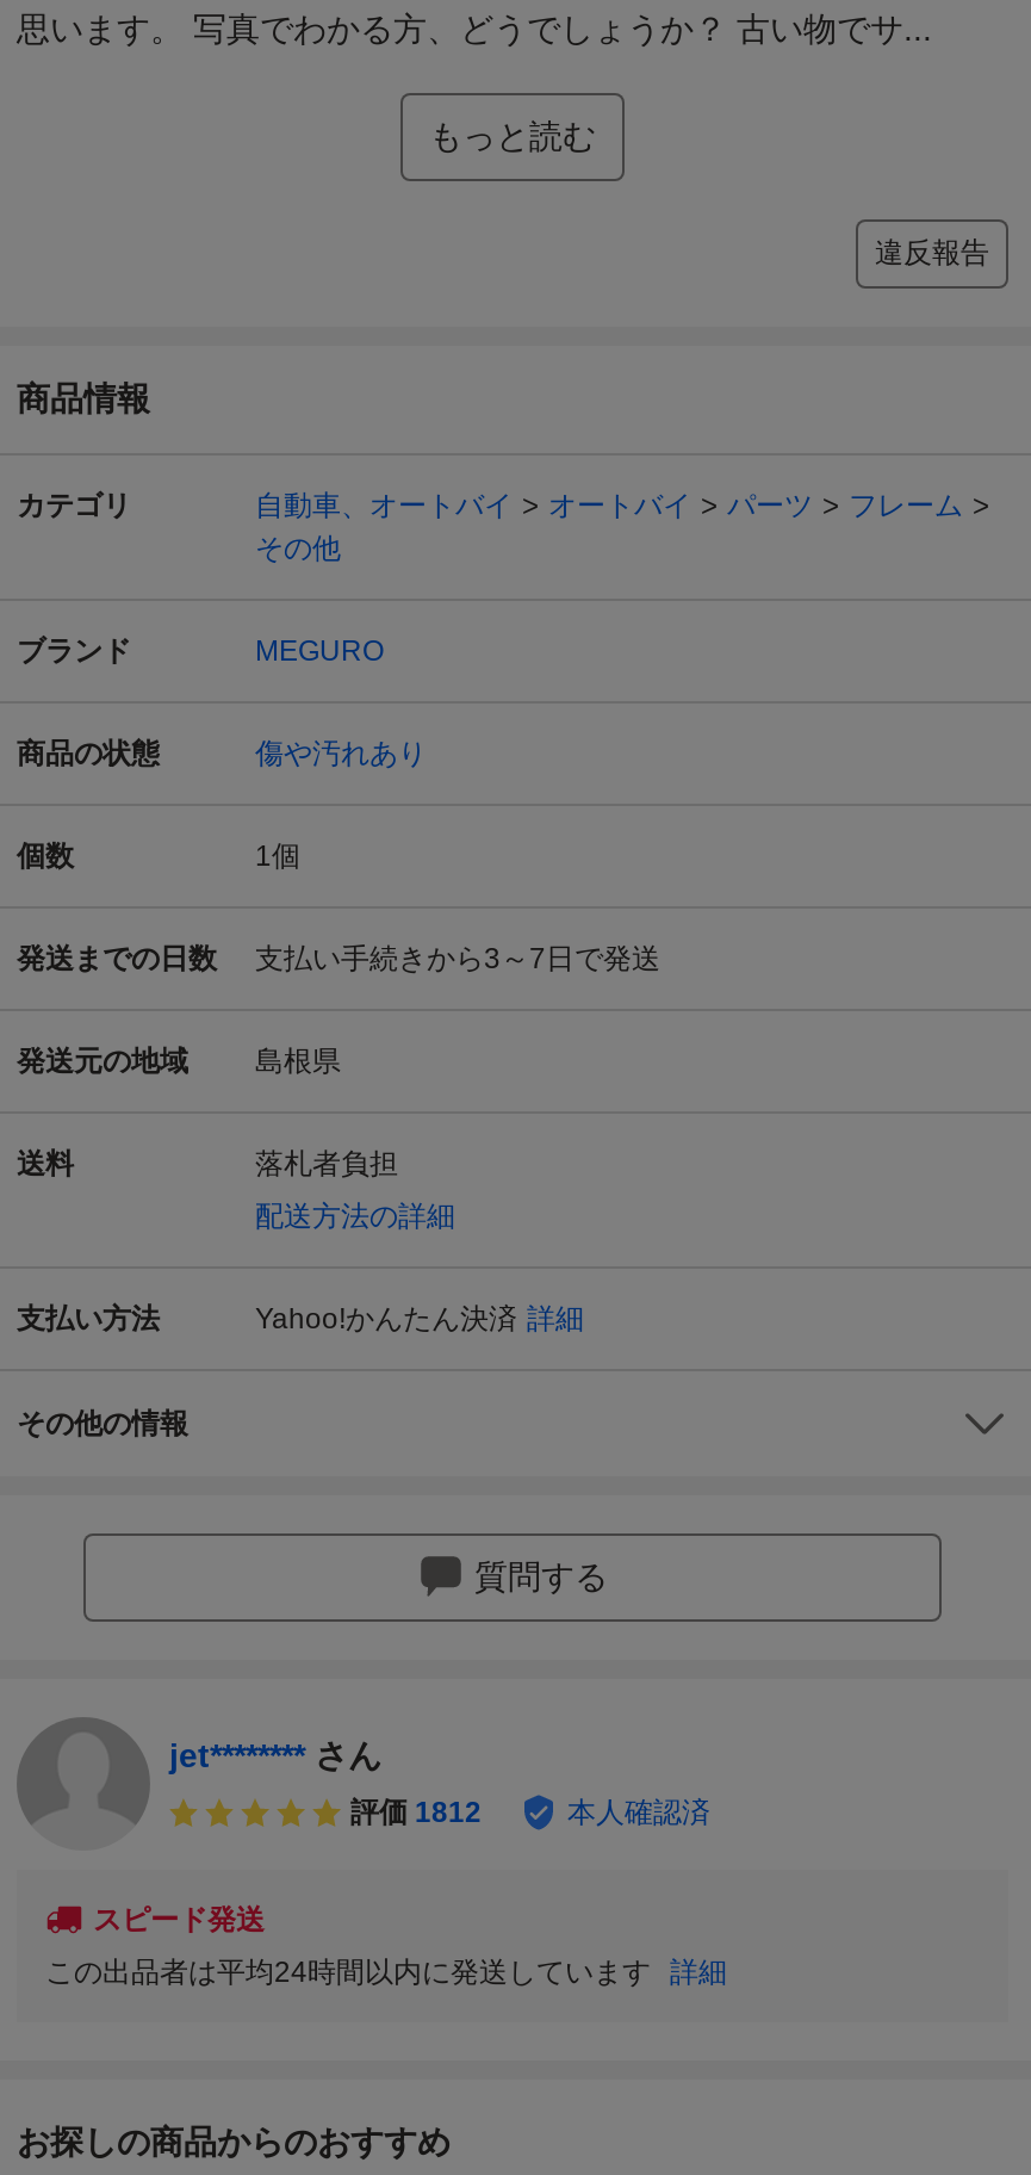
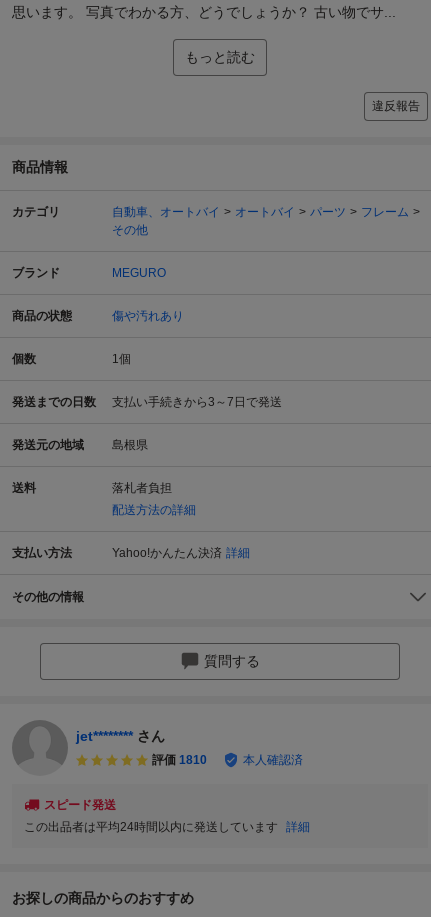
- 評価 1812
+ 評価 1810
